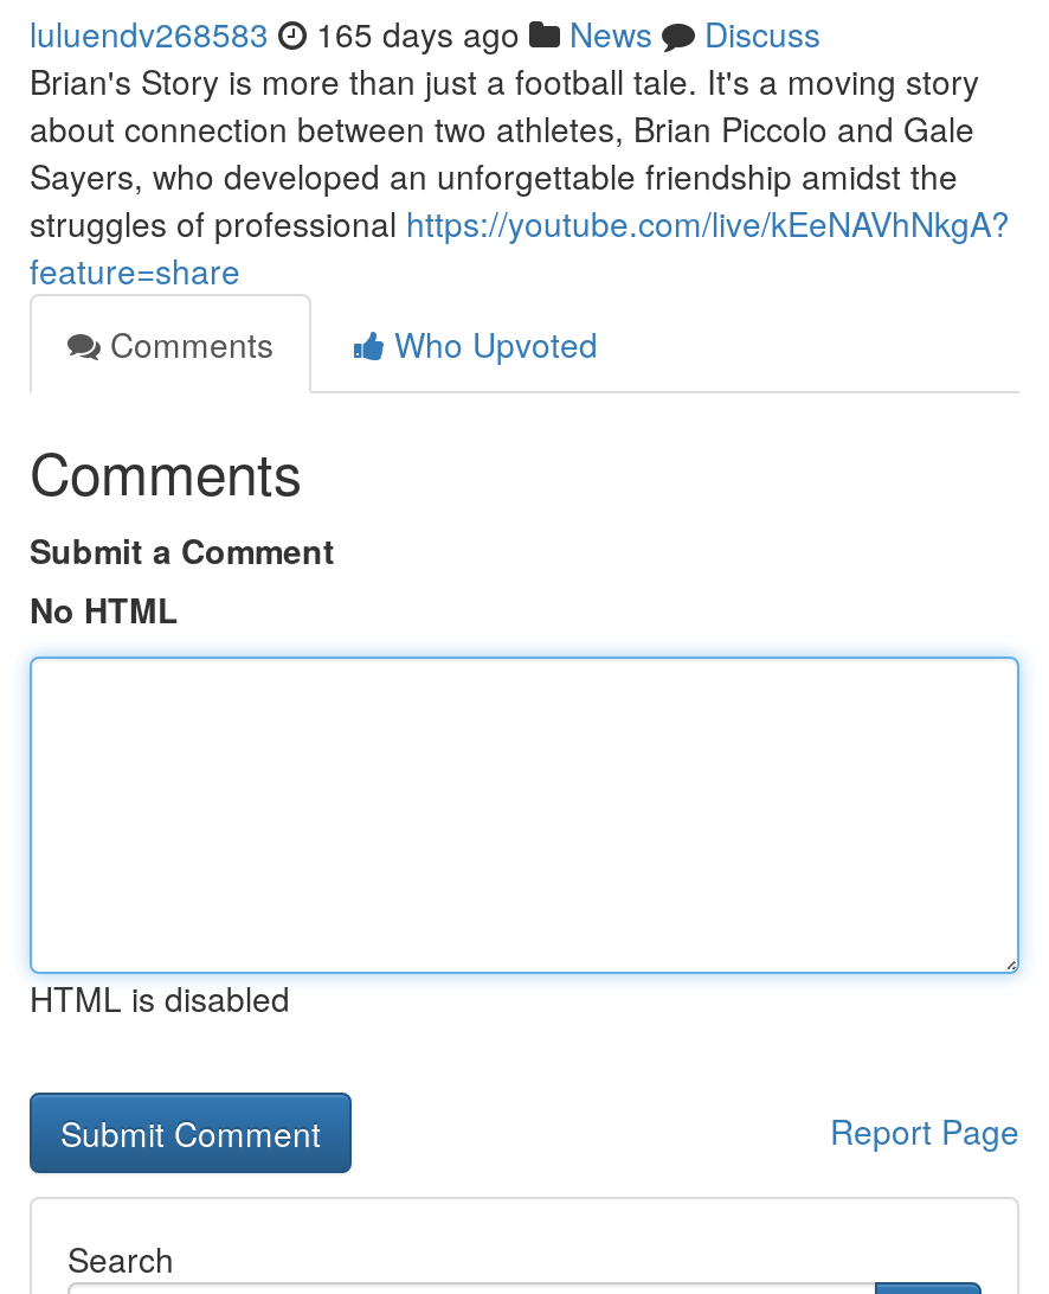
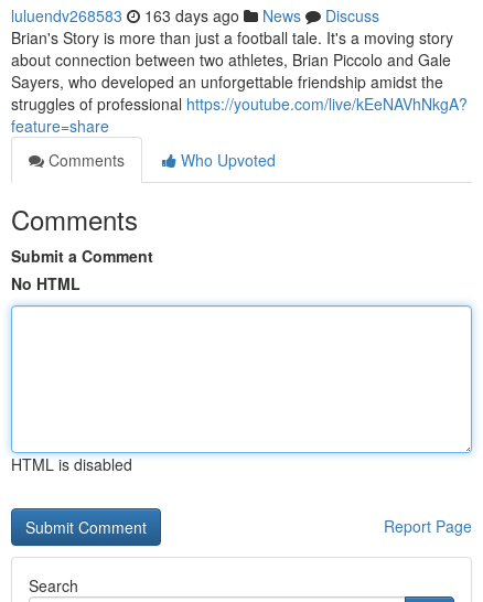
- luluendv268583 165 days ago News Discuss
+ luluendv268583 163 days ago News Discuss
